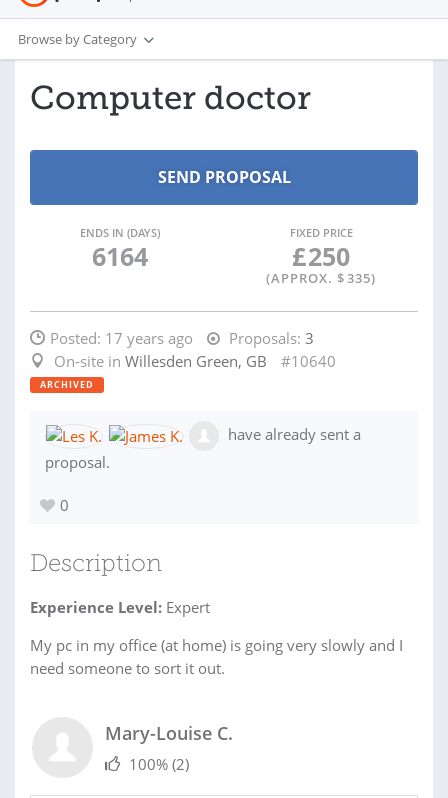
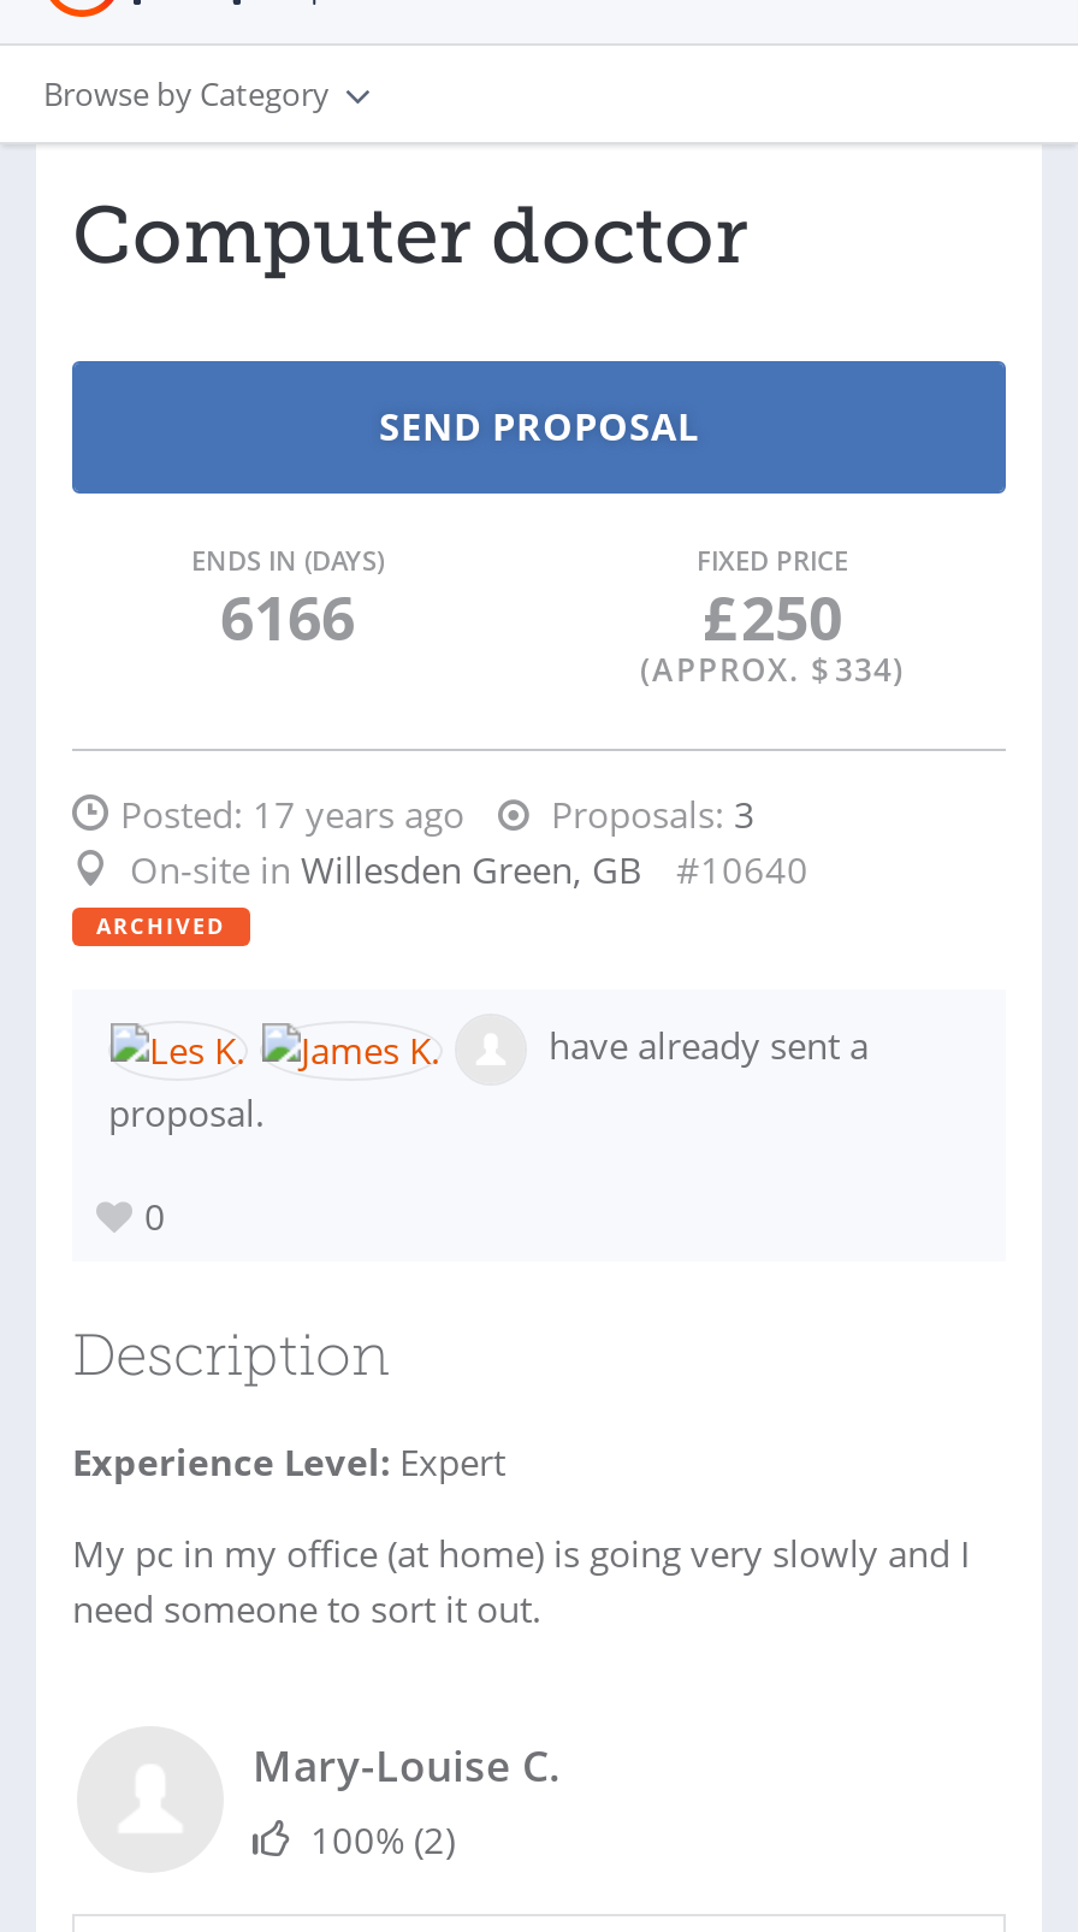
- 6164
+ 6166

- (APPROX. $ 335)
+ (APPROX. $ 334)
